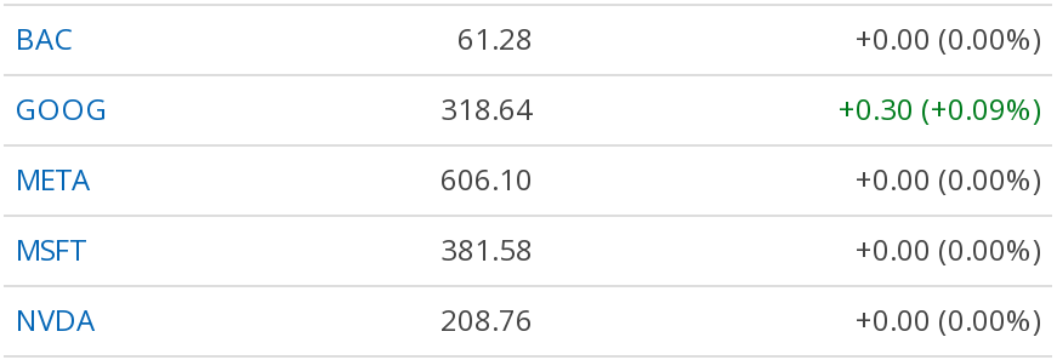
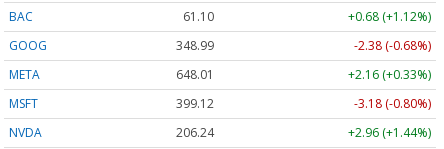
- 61.28
+ 61.10

- +0.00 (0.00%)
+ +0.68 (+1.12%)

- 318.64
+ 348.99

- +0.30 (+0.09%)
+ -2.38 (-0.68%)

- 606.10
+ 648.01

- +0.00 (0.00%)
+ +2.16 (+0.33%)

- 381.58
+ 399.12

- +0.00 (0.00%)
+ -3.18 (-0.80%)

- 208.76
+ 206.24

- +0.00 (0.00%)
+ +2.96 (+1.44%)
